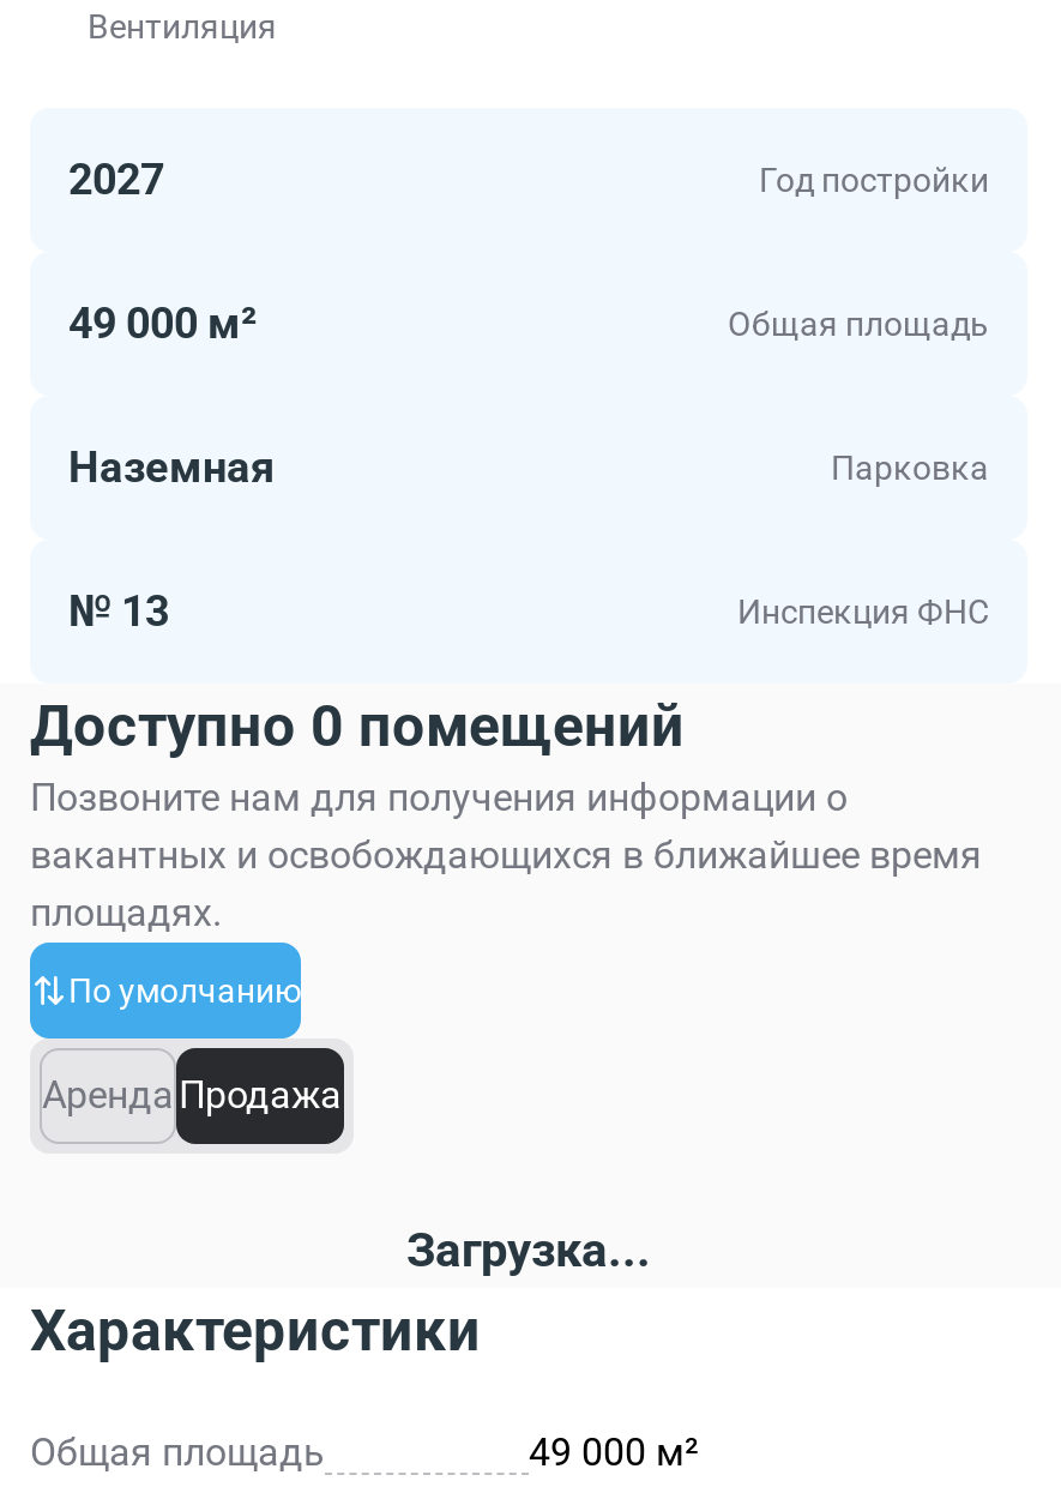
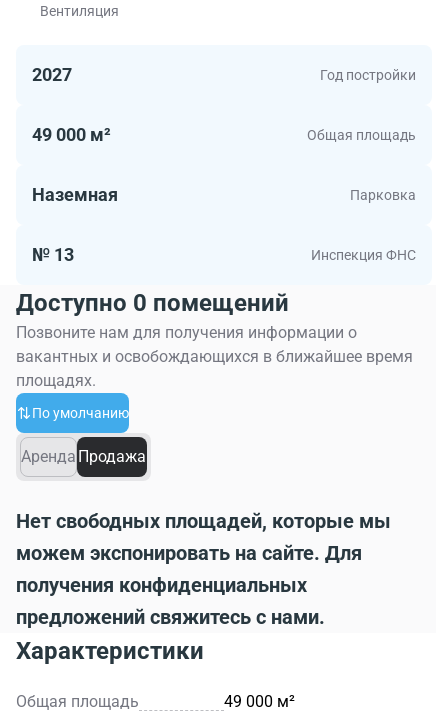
- Загрузка...
+ Нет свободных площадей, которые мы
+ можем экспонировать на сайте. Для
+ получения конфиденциальных
+ предложений свяжитесь с нами.
